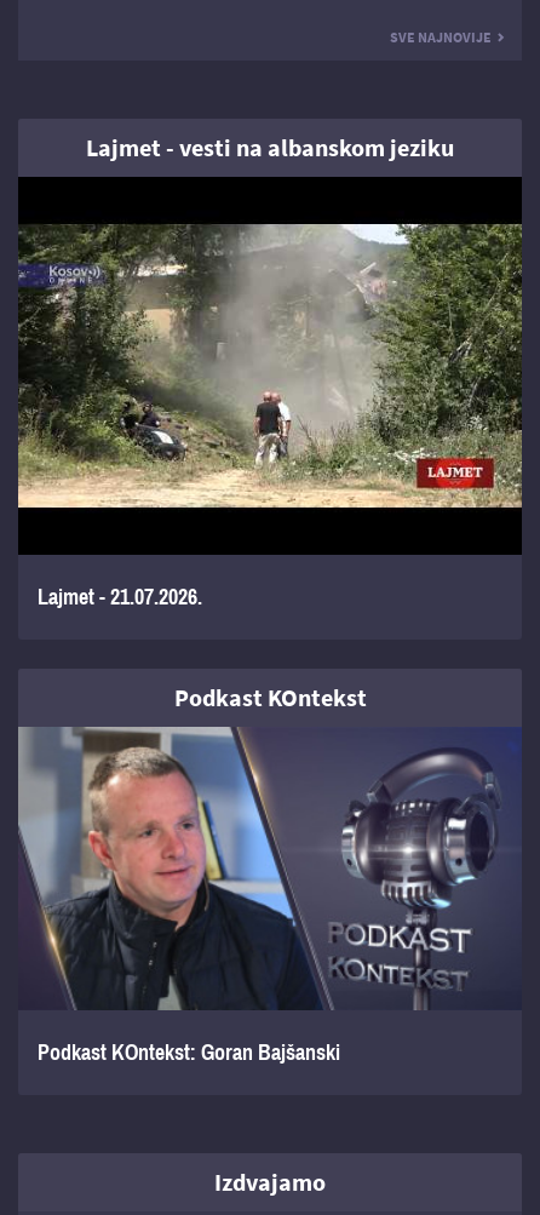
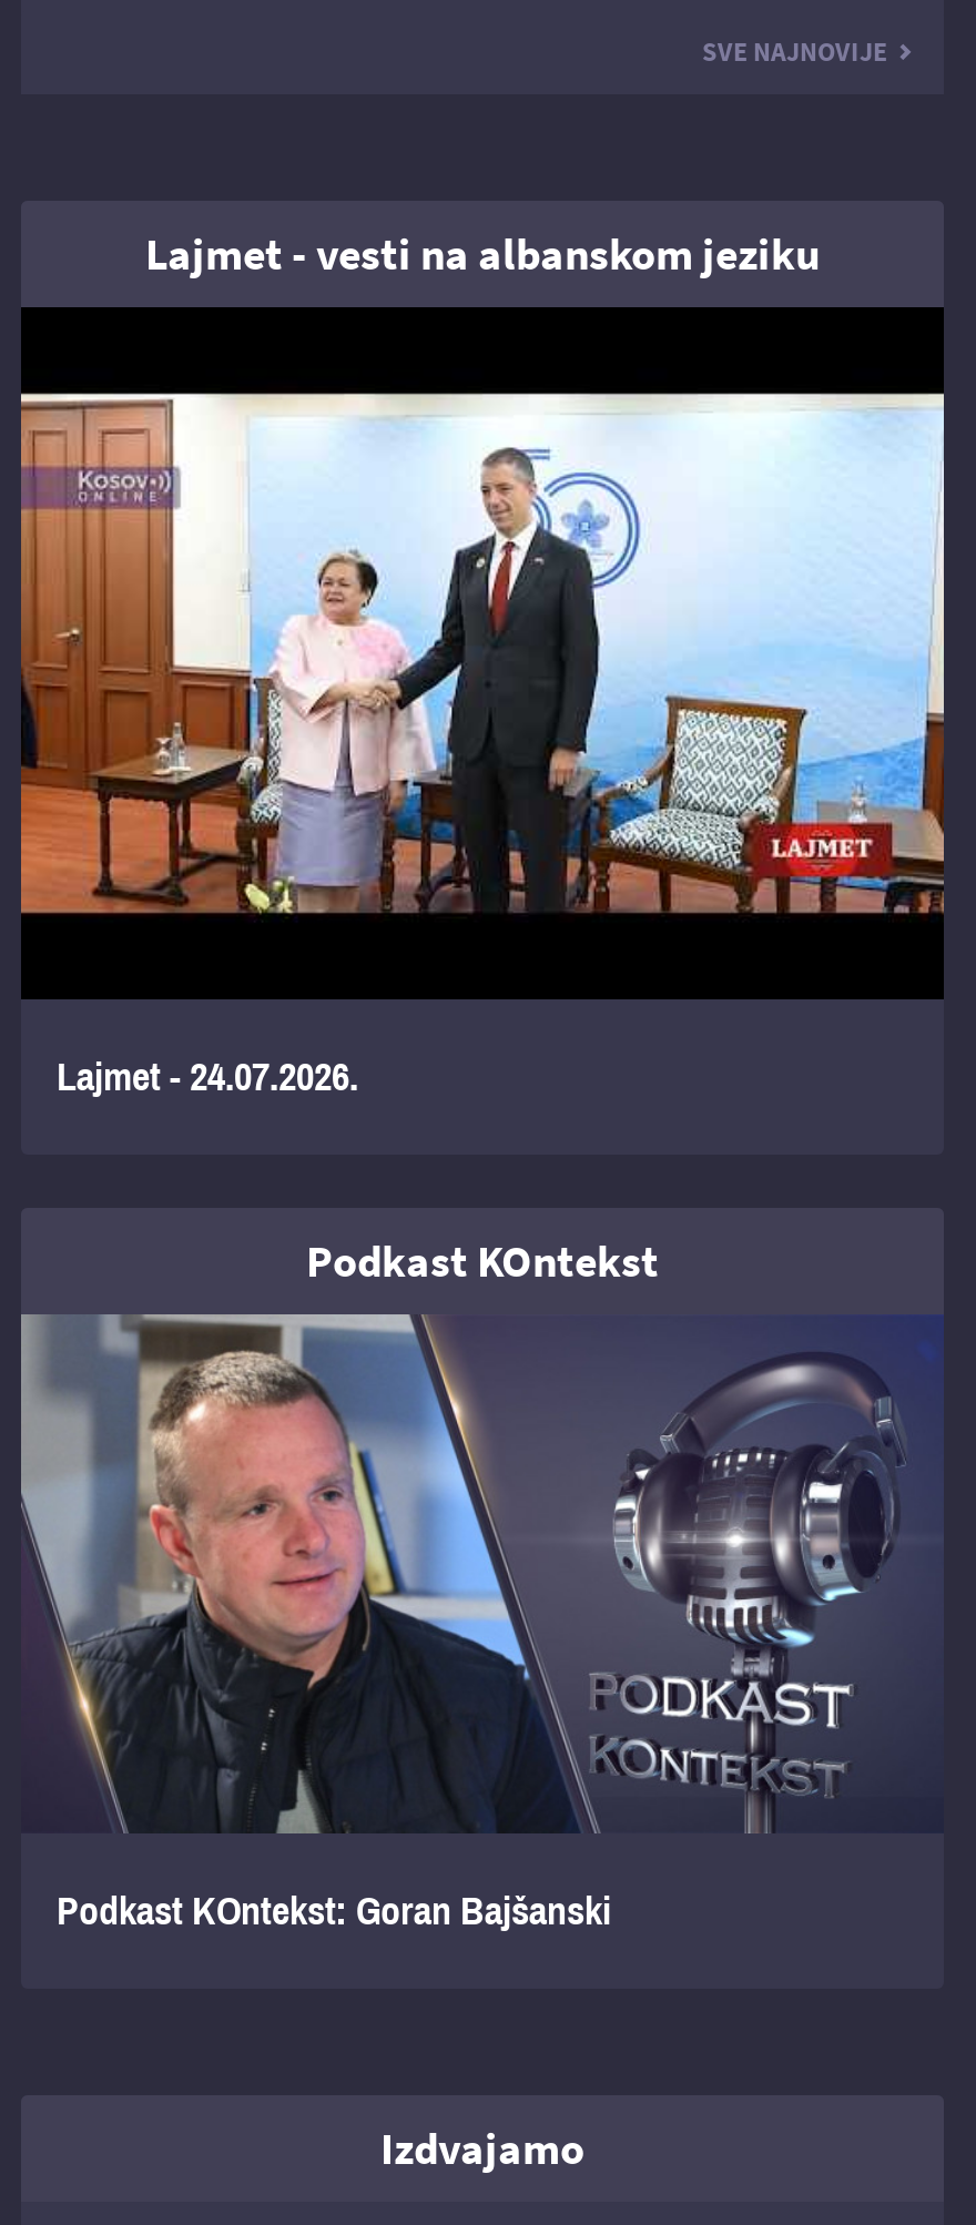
- [image]
+ [image]

- Lajmet - 21.07.2026.
+ Lajmet - 24.07.2026.
